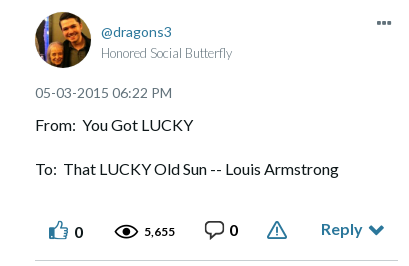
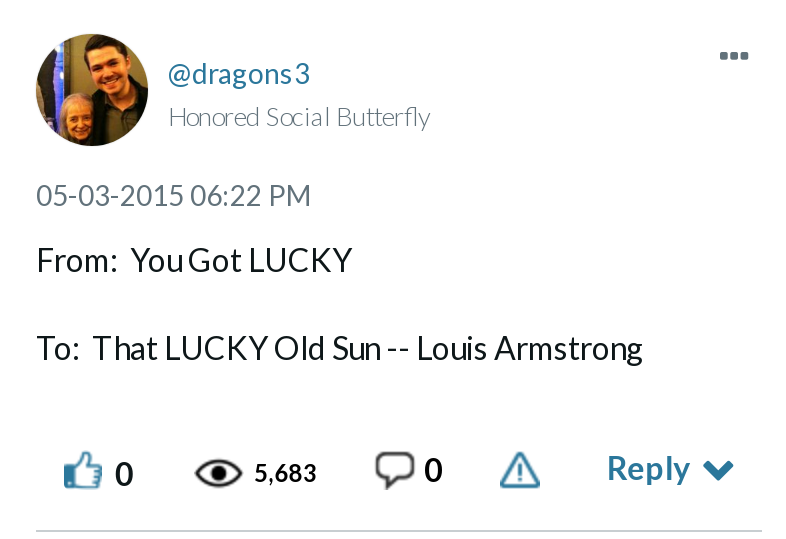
- 5,655
+ 5,683
